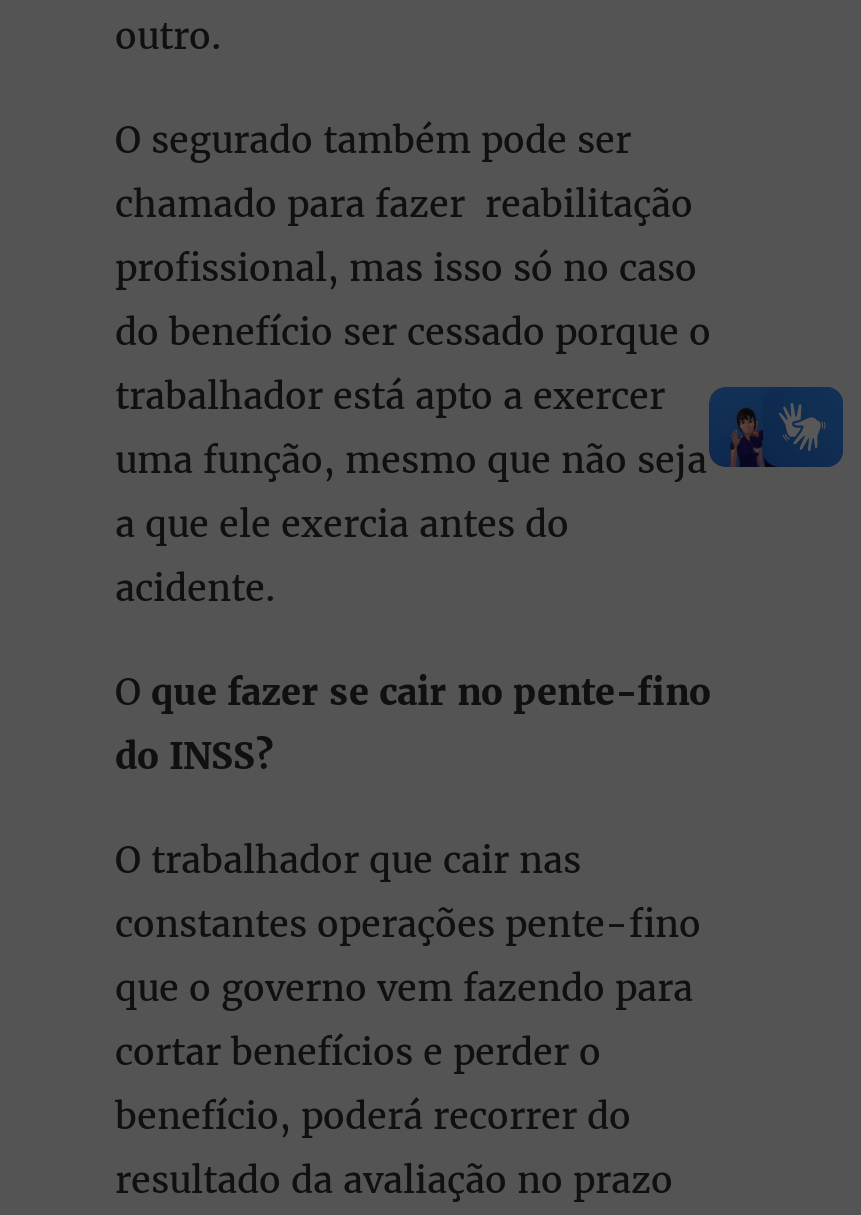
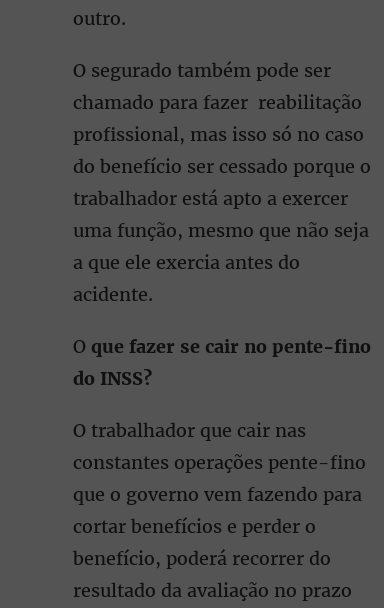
- [image]
